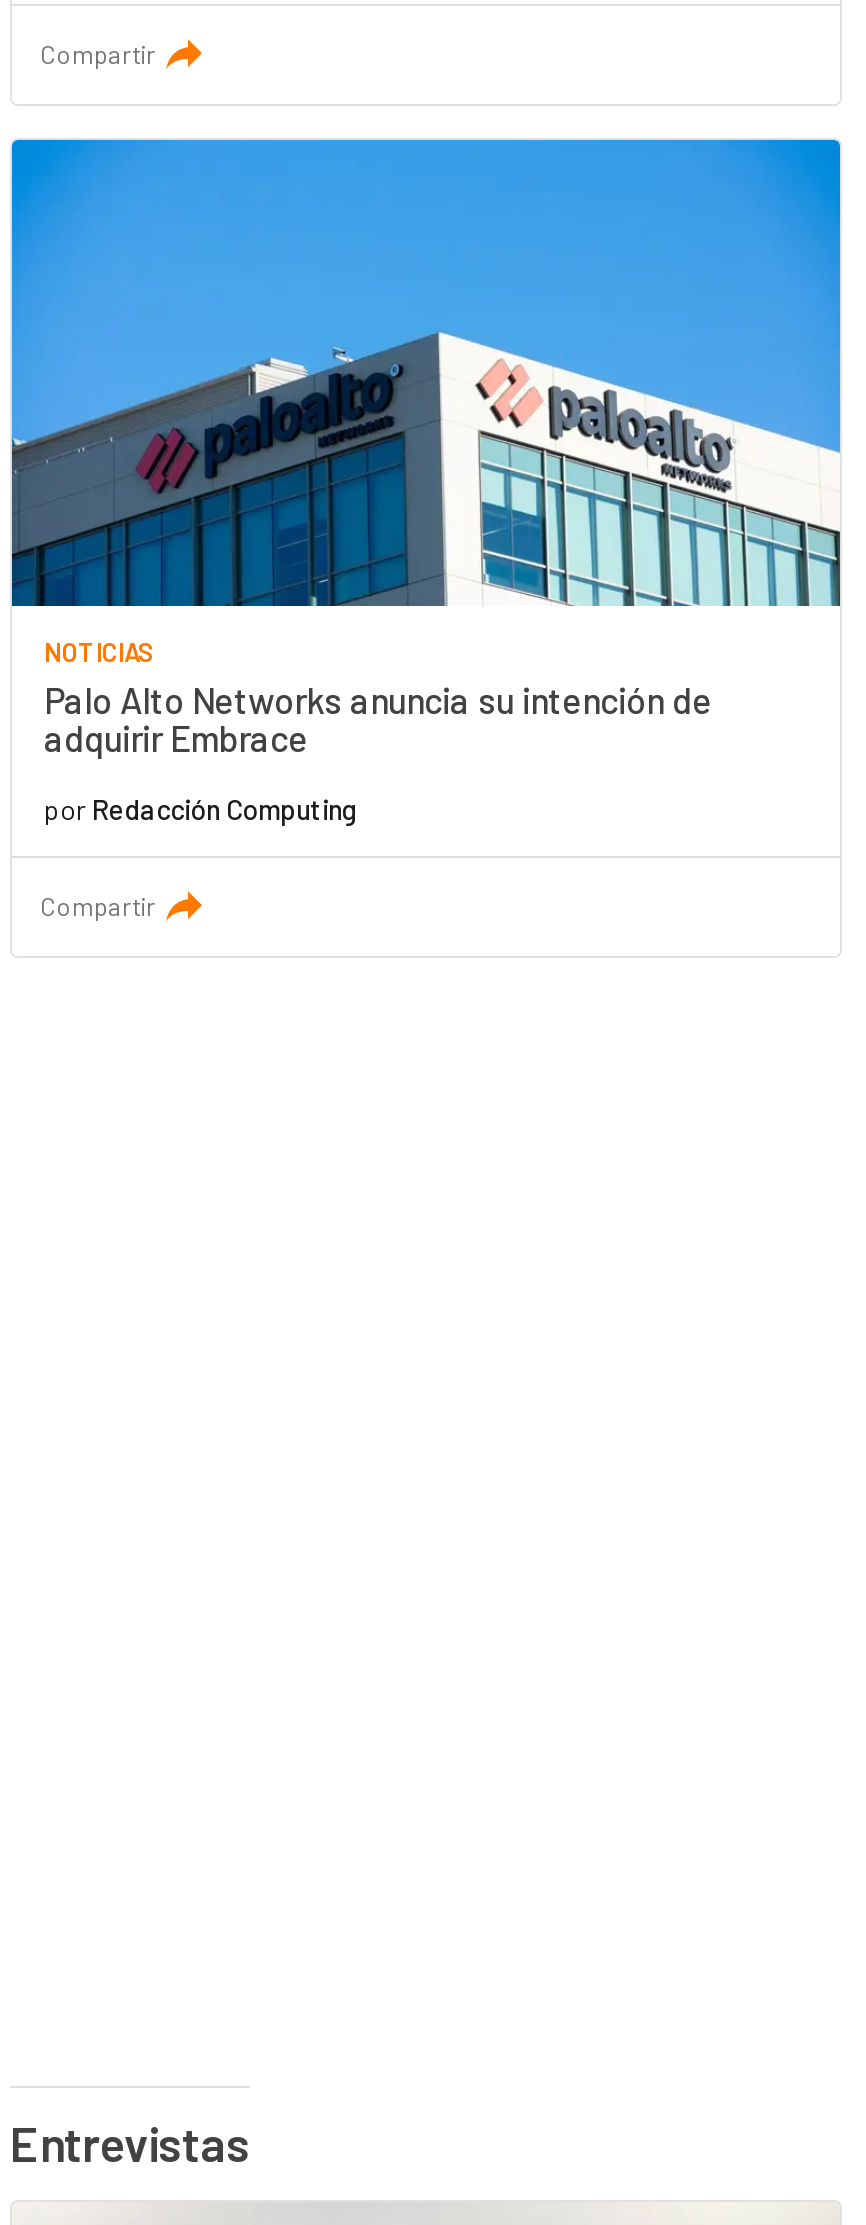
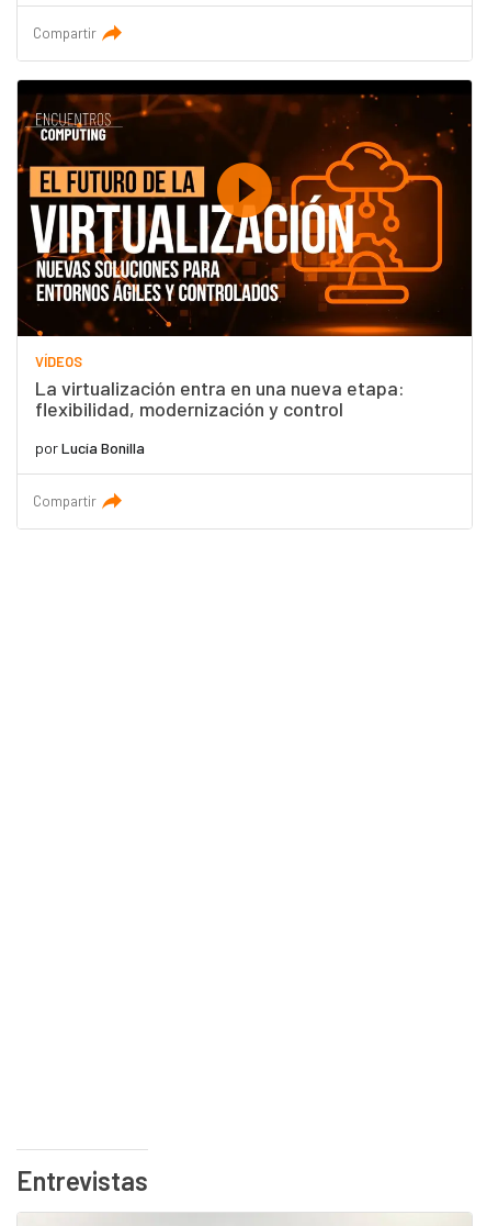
- [image]
- NOTICIAS
- Palo Alto Networks anuncia su intención de
- adquirir Embrace
+ [image]
+ VÍDEOS
+ La virtualización entra en una nueva etapa:
+ flexibilidad, modernización y control

- por Redacción Computing
+ por Lucía Bonilla
